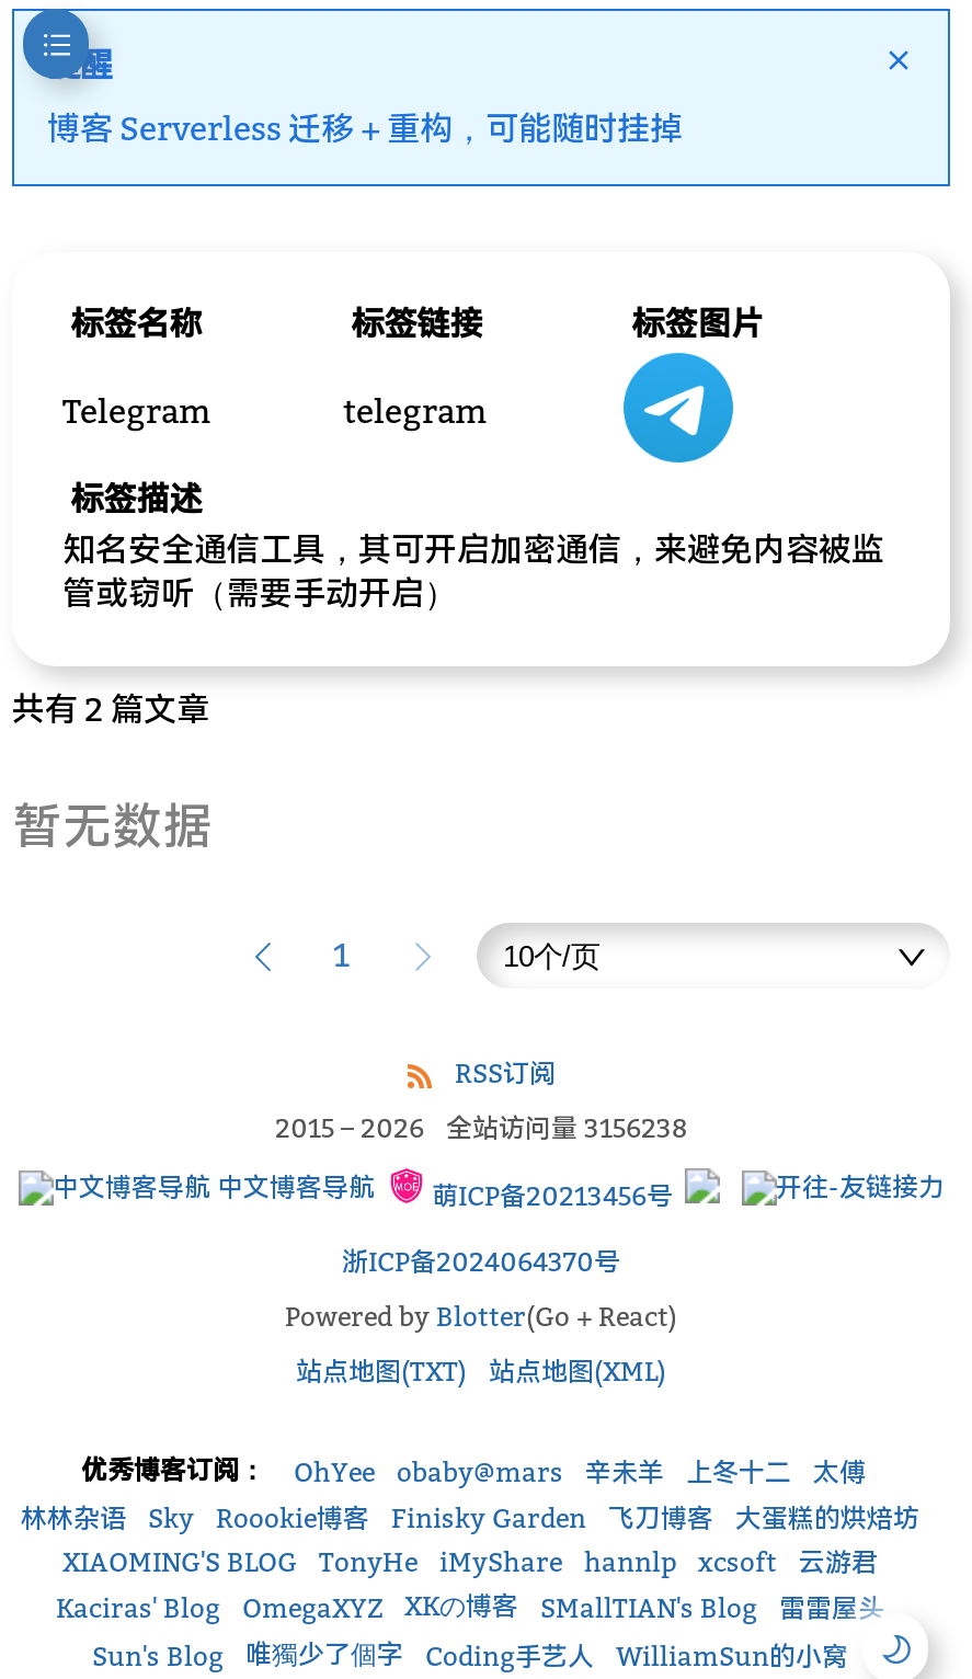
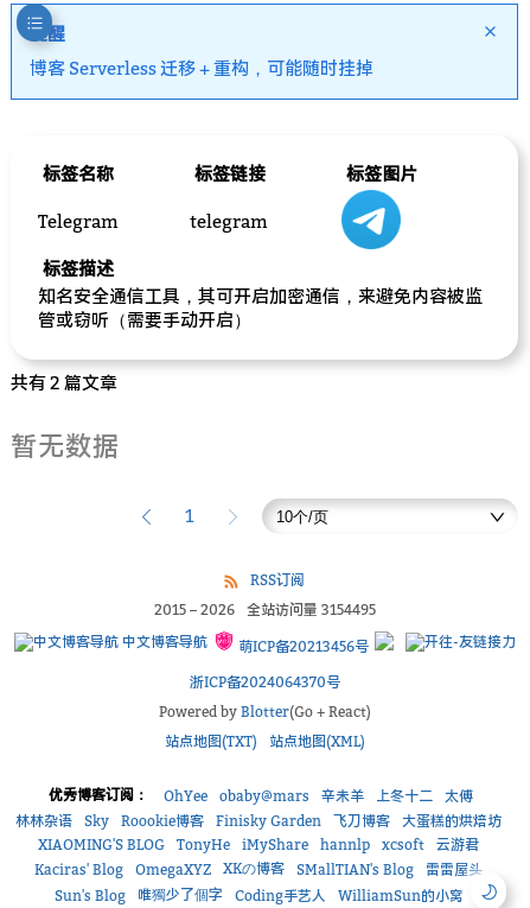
- 2015 – 2026 全站访问量3156238
+ 2015 – 2026 全站访问量3154495
